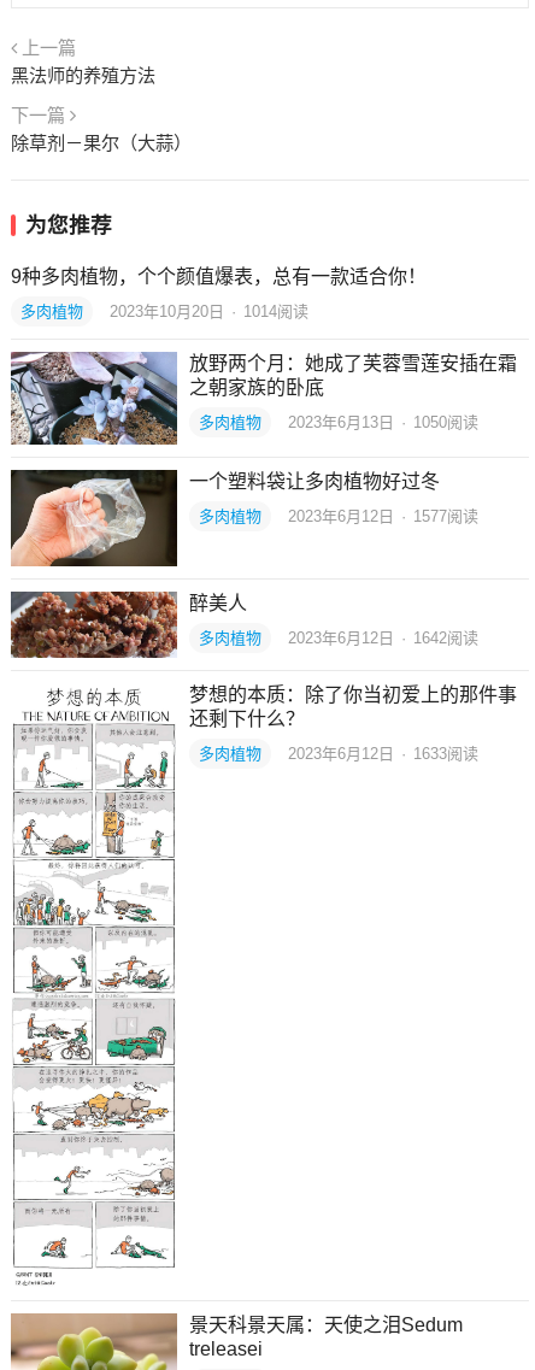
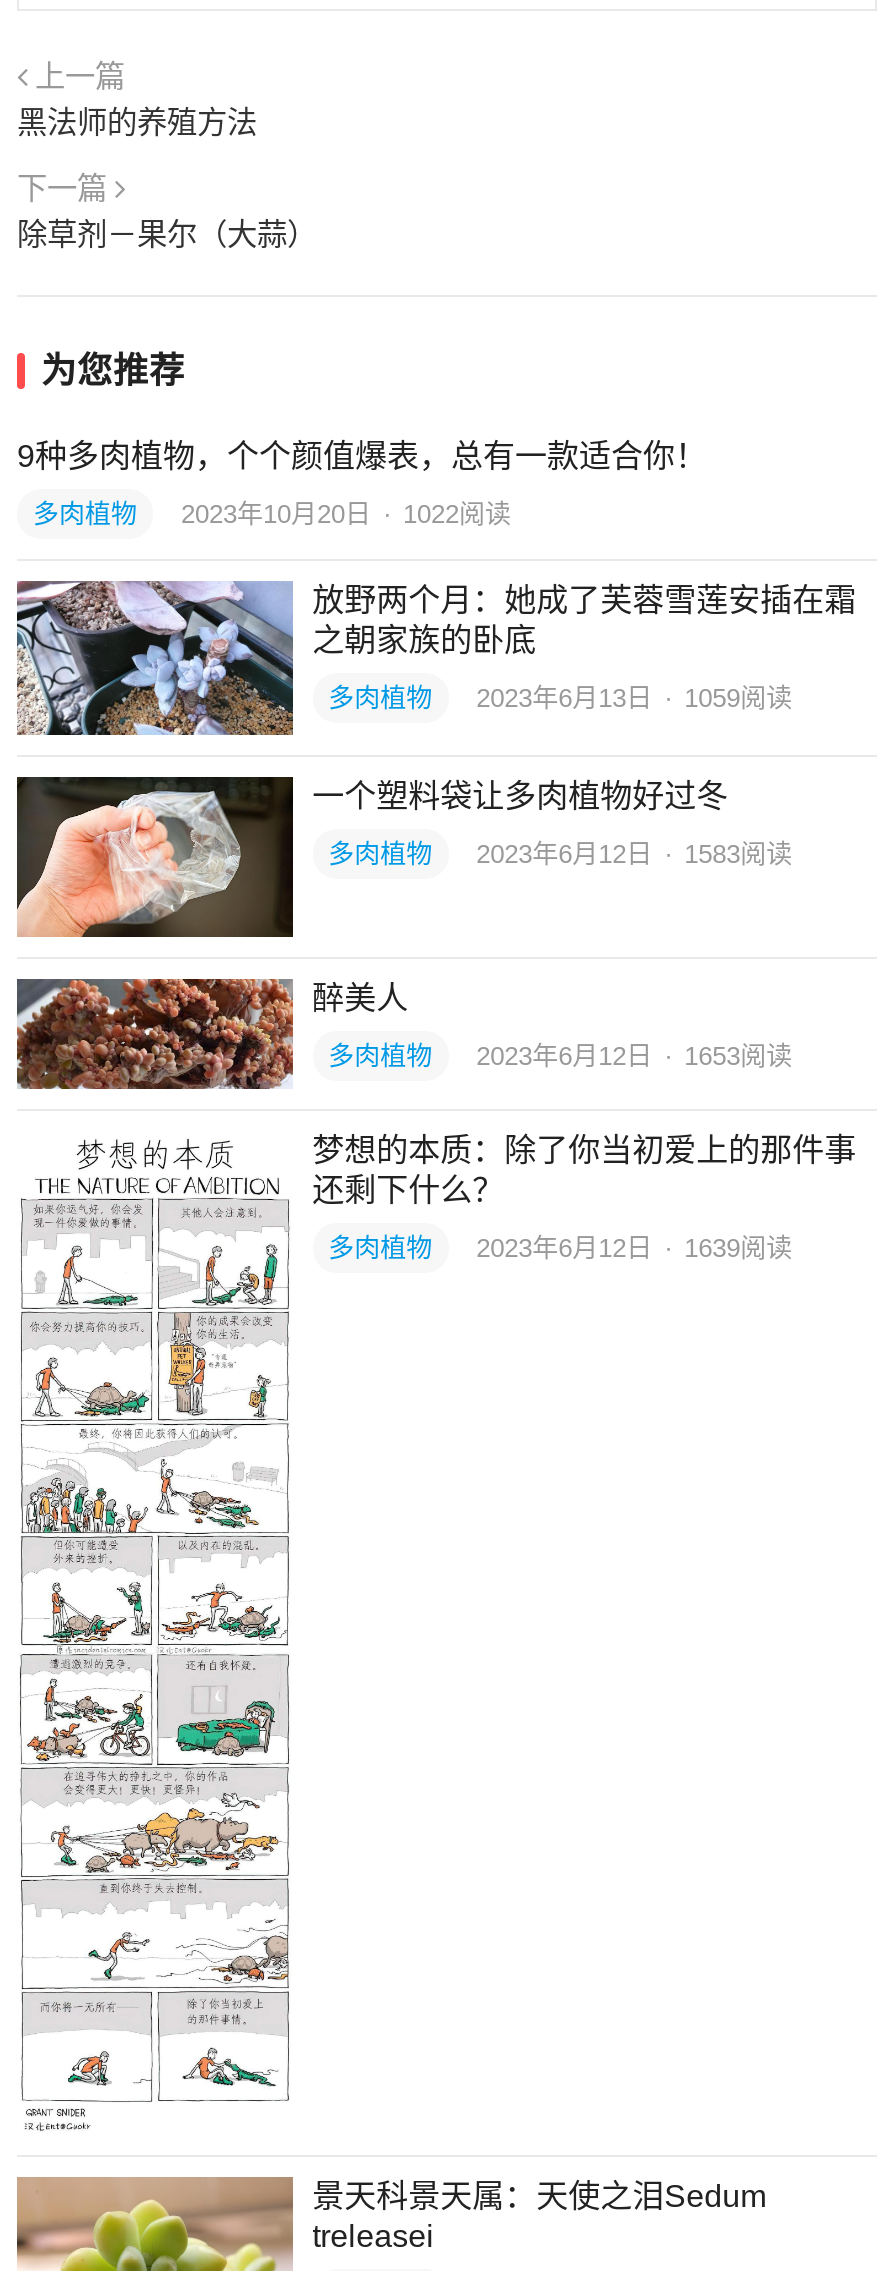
- 多肉植物 2023年10月20日 · 1014阅读
+ 多肉植物 2023年10月20日 · 1022阅读

- 多肉植物 2023年6月13日 · 1050阅读
+ 多肉植物 2023年6月13日 · 1059阅读

- 多肉植物 2023年6月12日 · 1577阅读
+ 多肉植物 2023年6月12日 · 1583阅读

- 多肉植物 2023年6月12日 · 1642阅读
+ 多肉植物 2023年6月12日 · 1653阅读

- 多肉植物 2023年6月12日 · 1633阅读
+ 多肉植物 2023年6月12日 · 1639阅读
